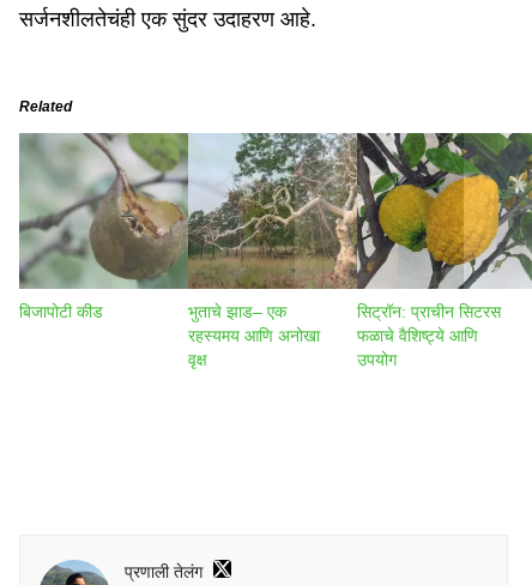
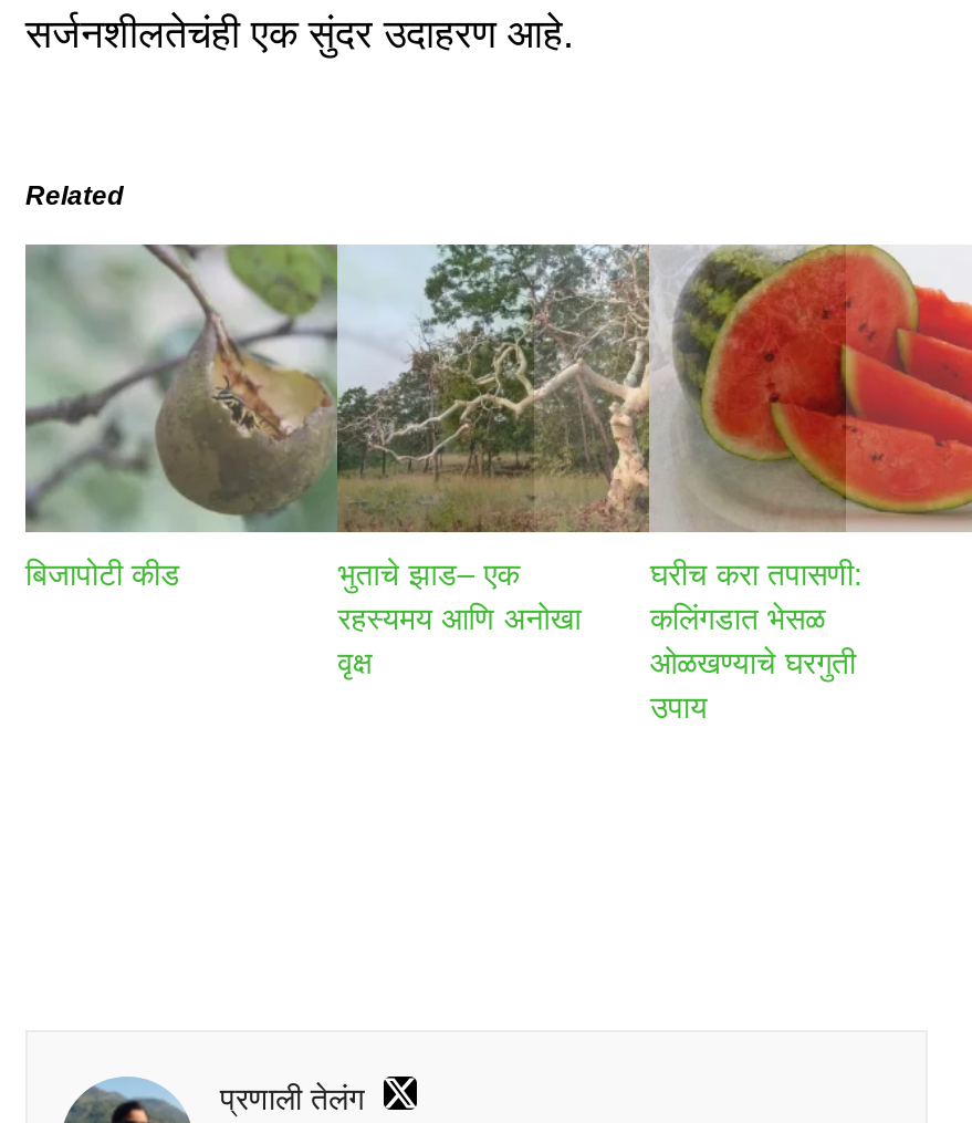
- [image]
- सिट्रॉन: प्राचीन सिटरस
- फळाचे वैशिष्ट्ये आणि
- उपयोग
+ [image]
+ घरीच करा तपासणी:
+ कलिंगडात भेसळ
+ ओळखण्याचे घरगुती
+ उपाय
